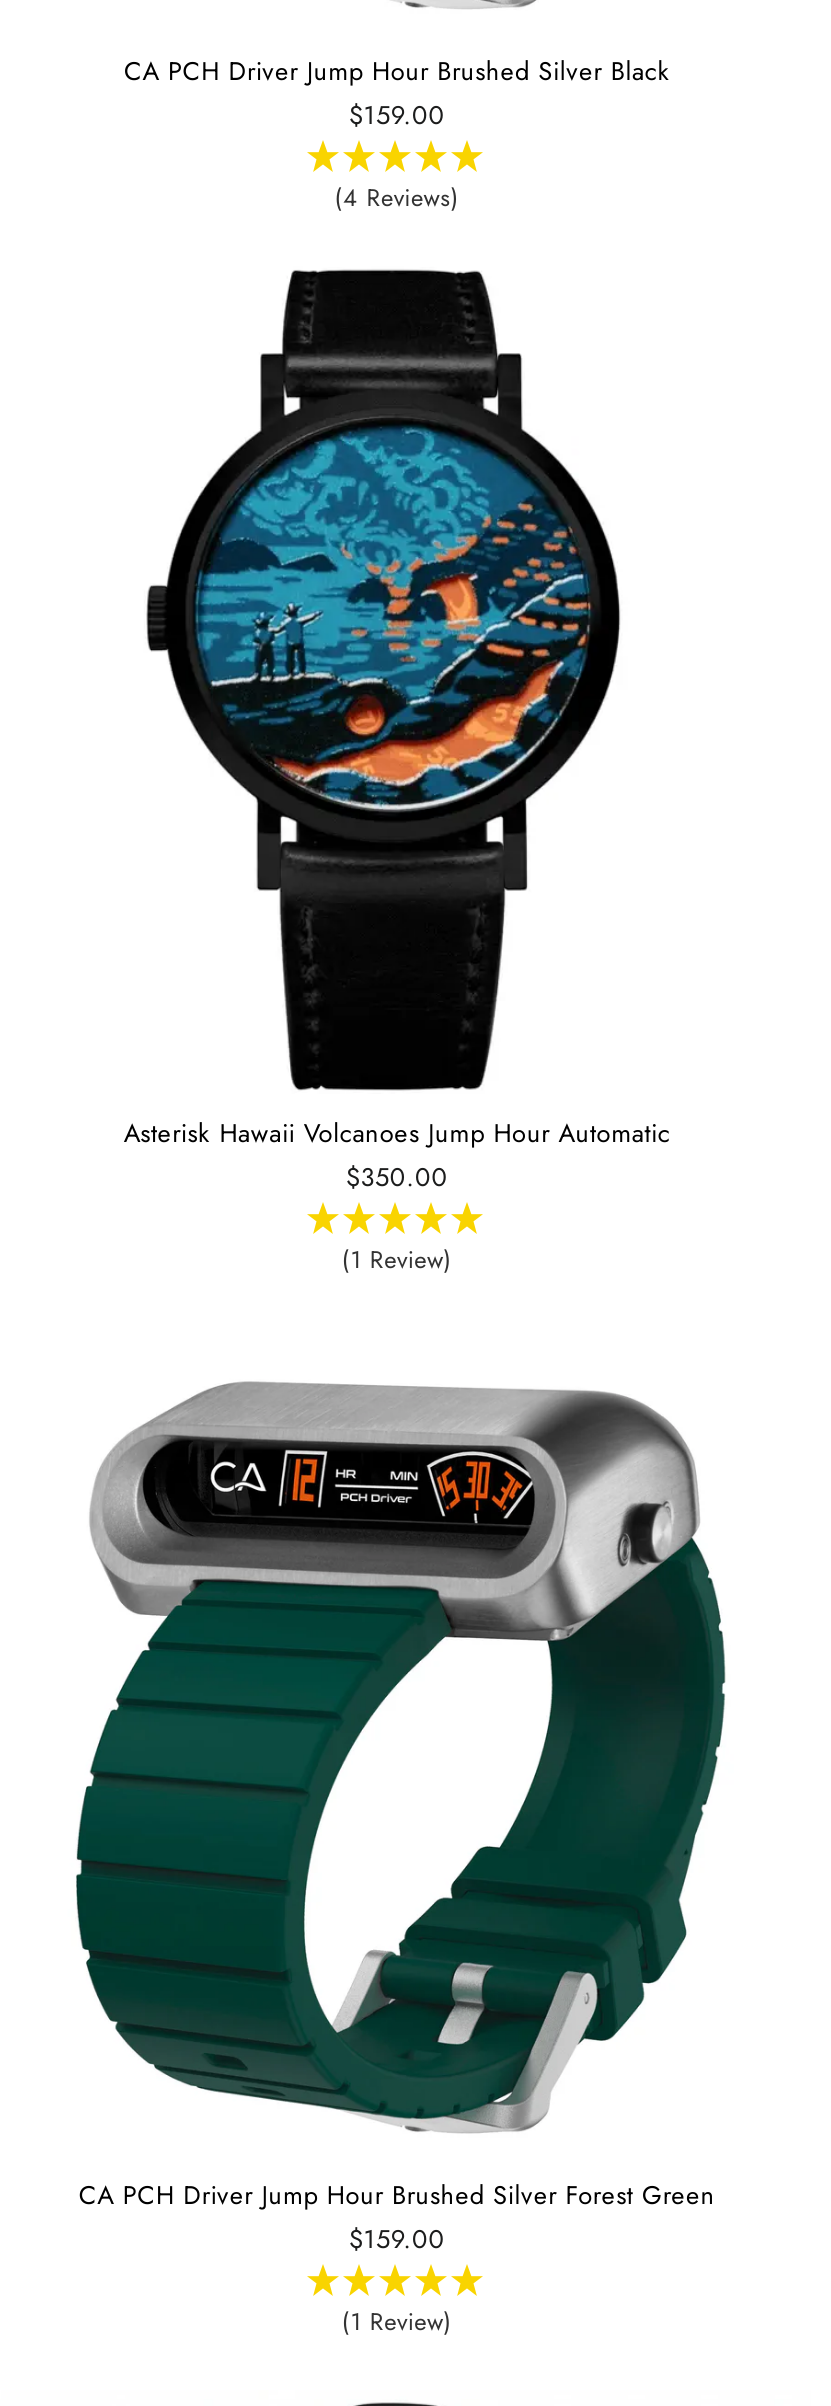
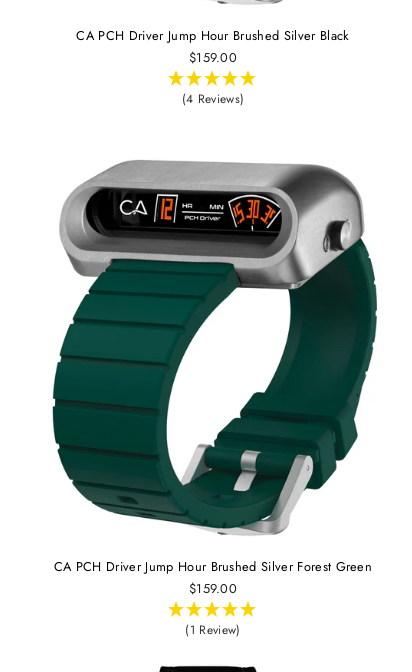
- [image]
- Asterisk Hawaii Volcanoes Jump Hour Automatic
- $350.00
- (1 Review)
